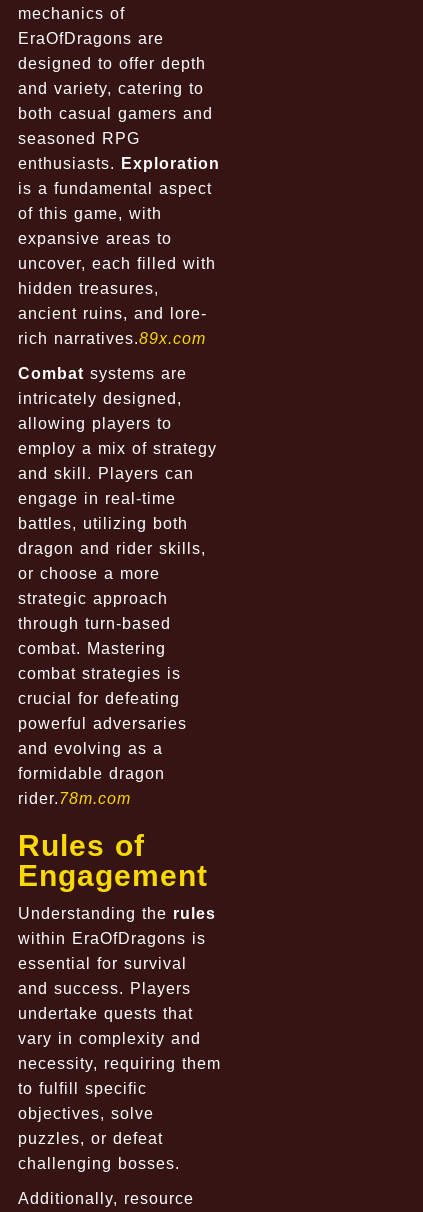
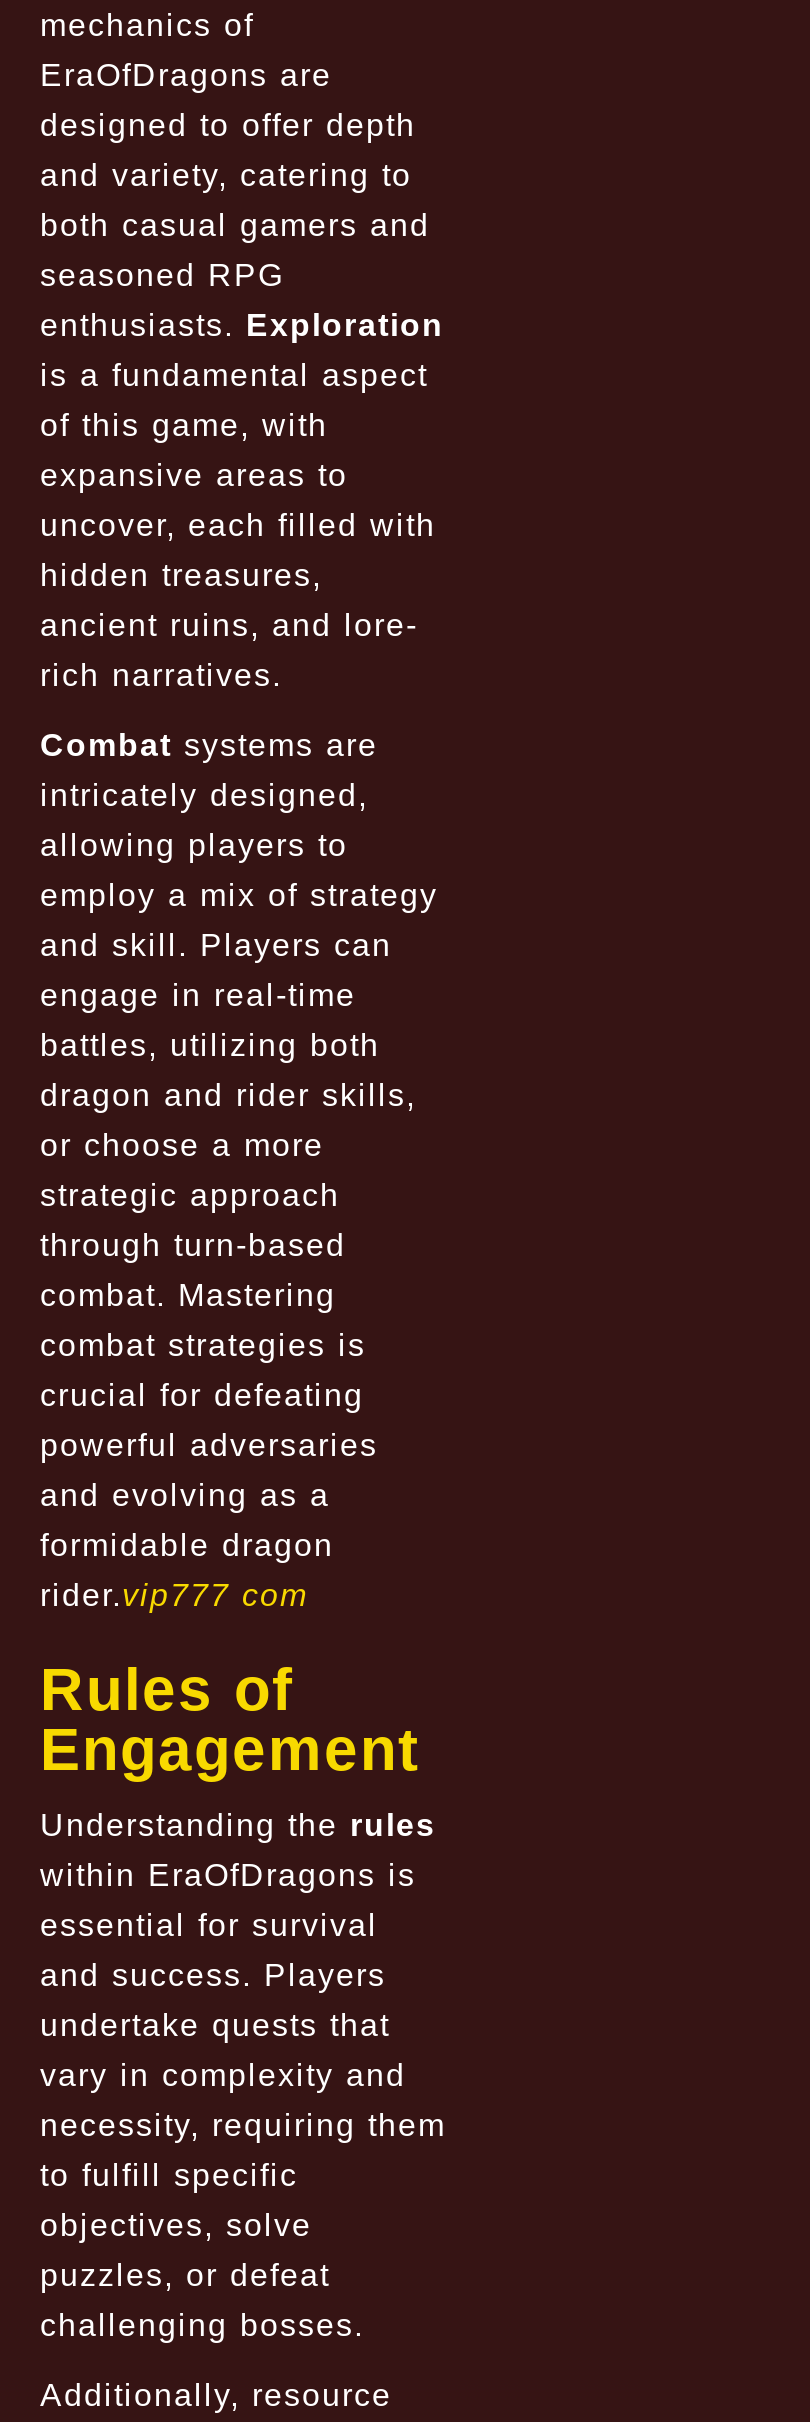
- rich narratives.89x.com
+ rich narratives.

- rider. 78m.com
+ rider. vip777 com
